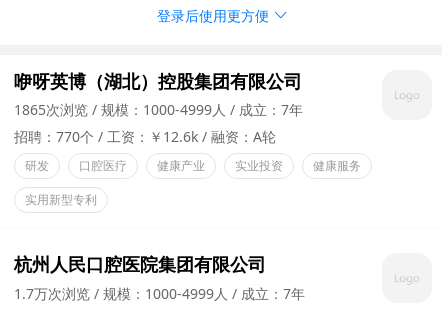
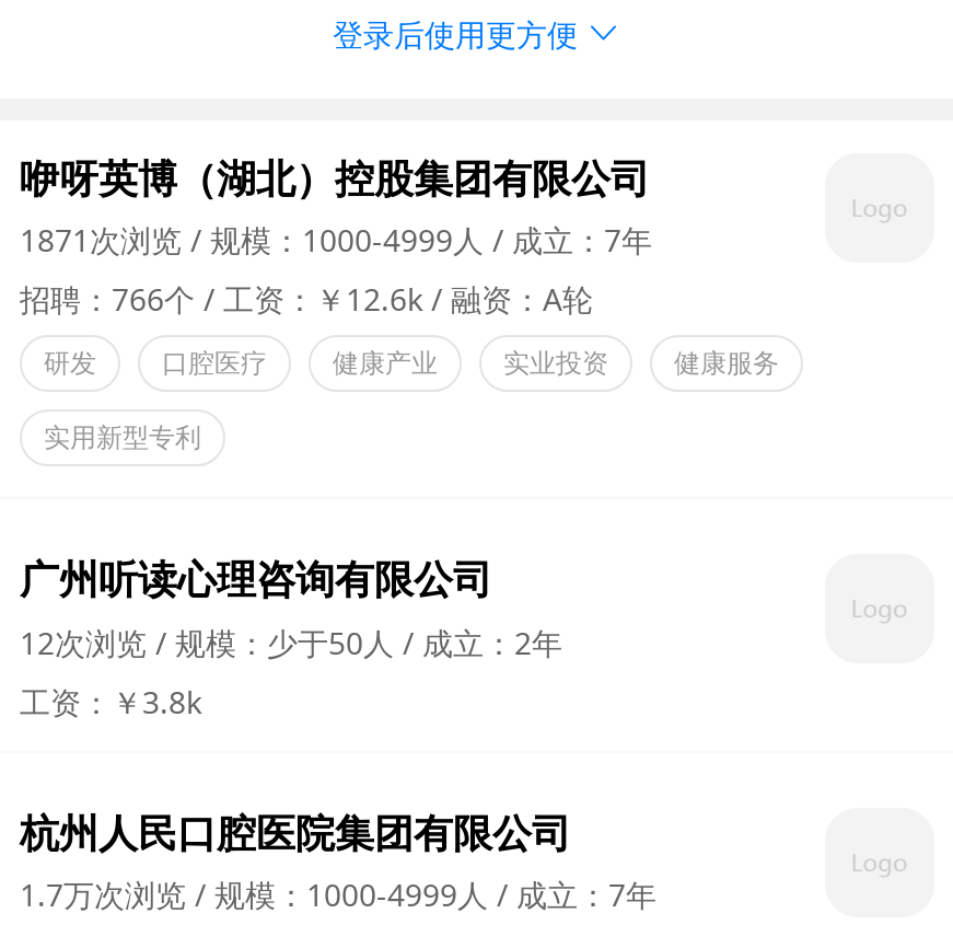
- 1865次浏览 规模：1000-4999人 成立：7年
+ 1871次浏览 规模：1000-4999人 成立：7年

- 招聘：770个 工资：￥12.6k 融资：A轮
+ 招聘：766个 工资：￥12.6k 融资：A轮

+ 广州听读心理咨询有限公司
+ 12次浏览
+ 规模：少于50人
+ 成立：2年
+ 工资：￥3.8k
